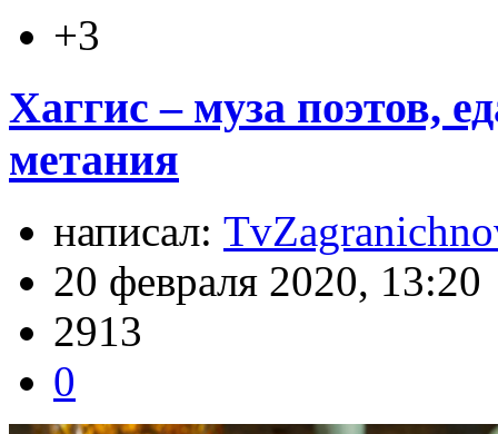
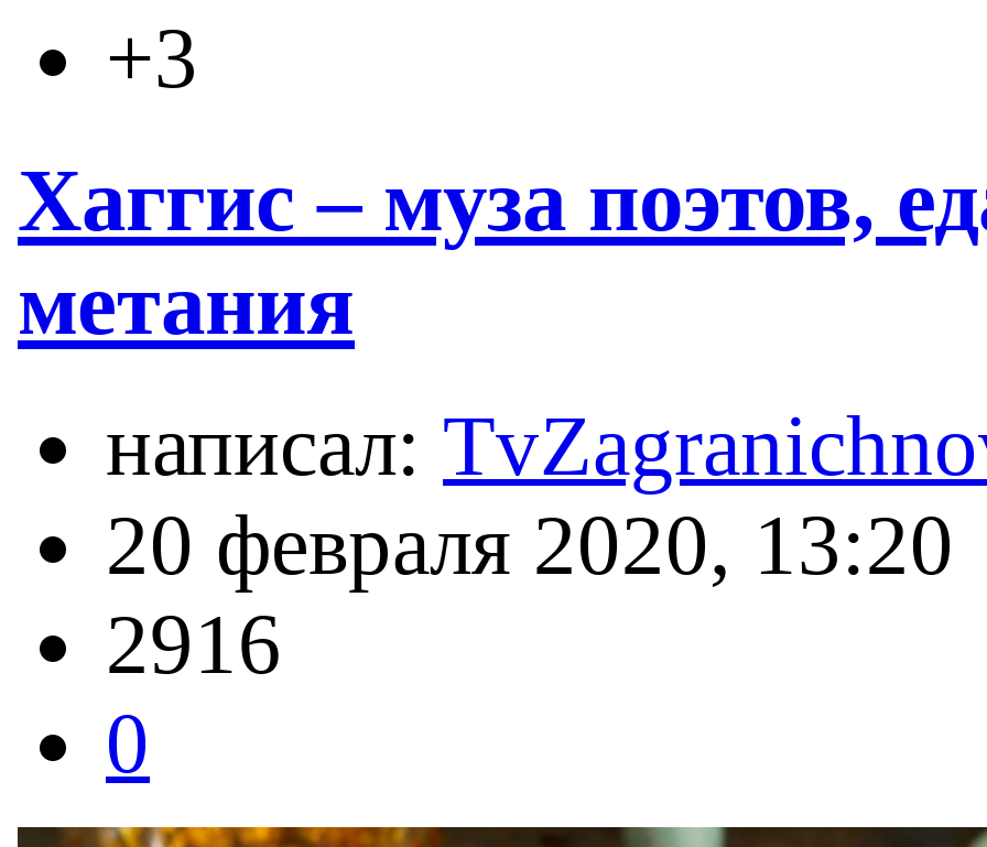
- 2913
+ 2916
